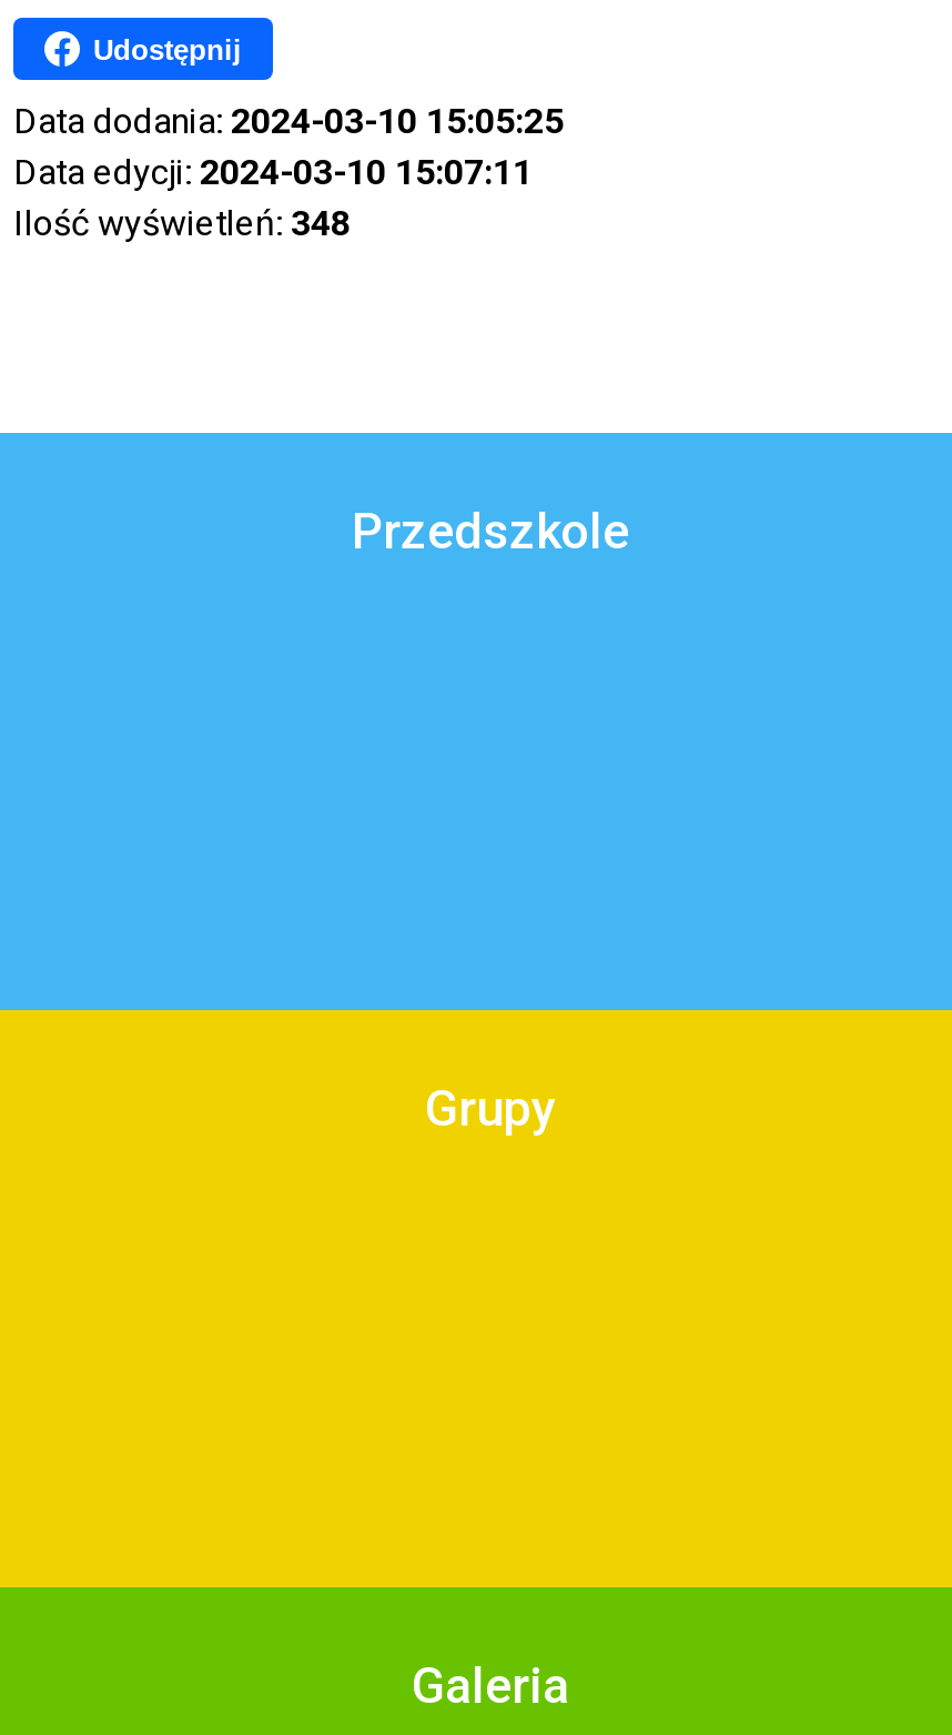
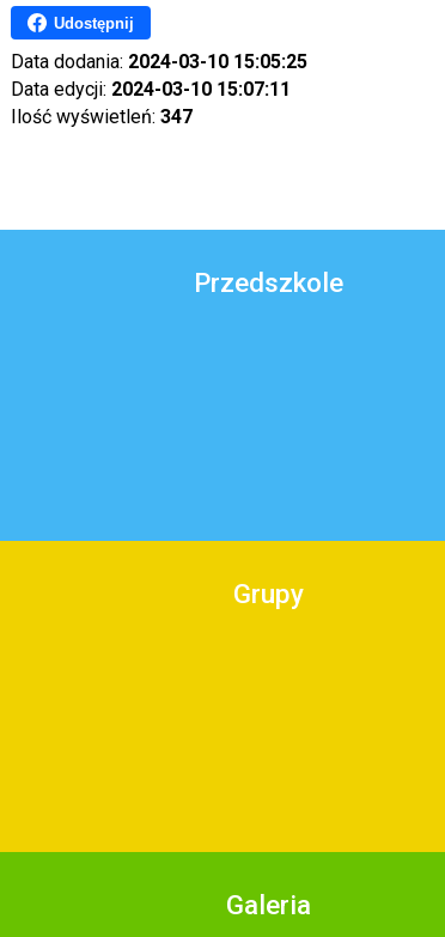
- Ilość wyświetleń: 348
+ Ilość wyświetleń: 347
